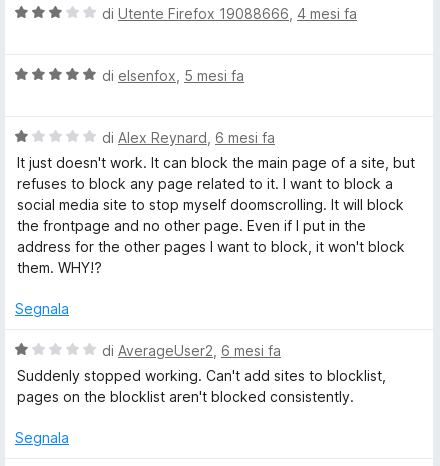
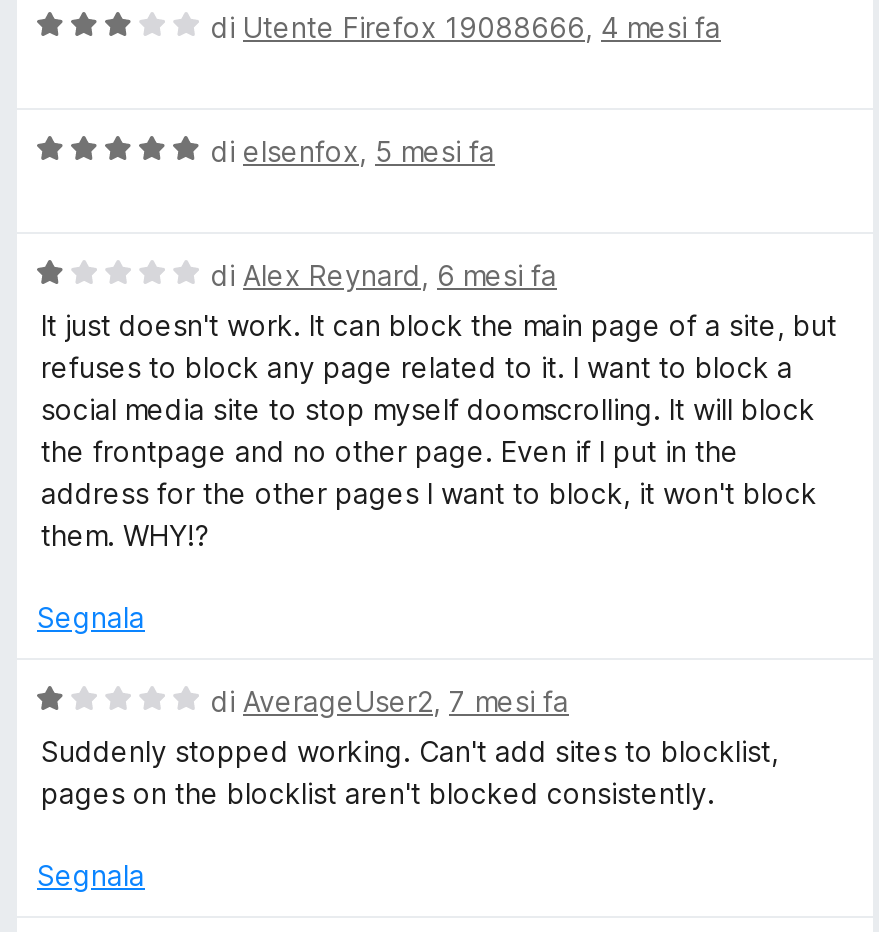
- di AverageUser2, 6 mesi fa
+ di AverageUser2, 7 mesi fa
